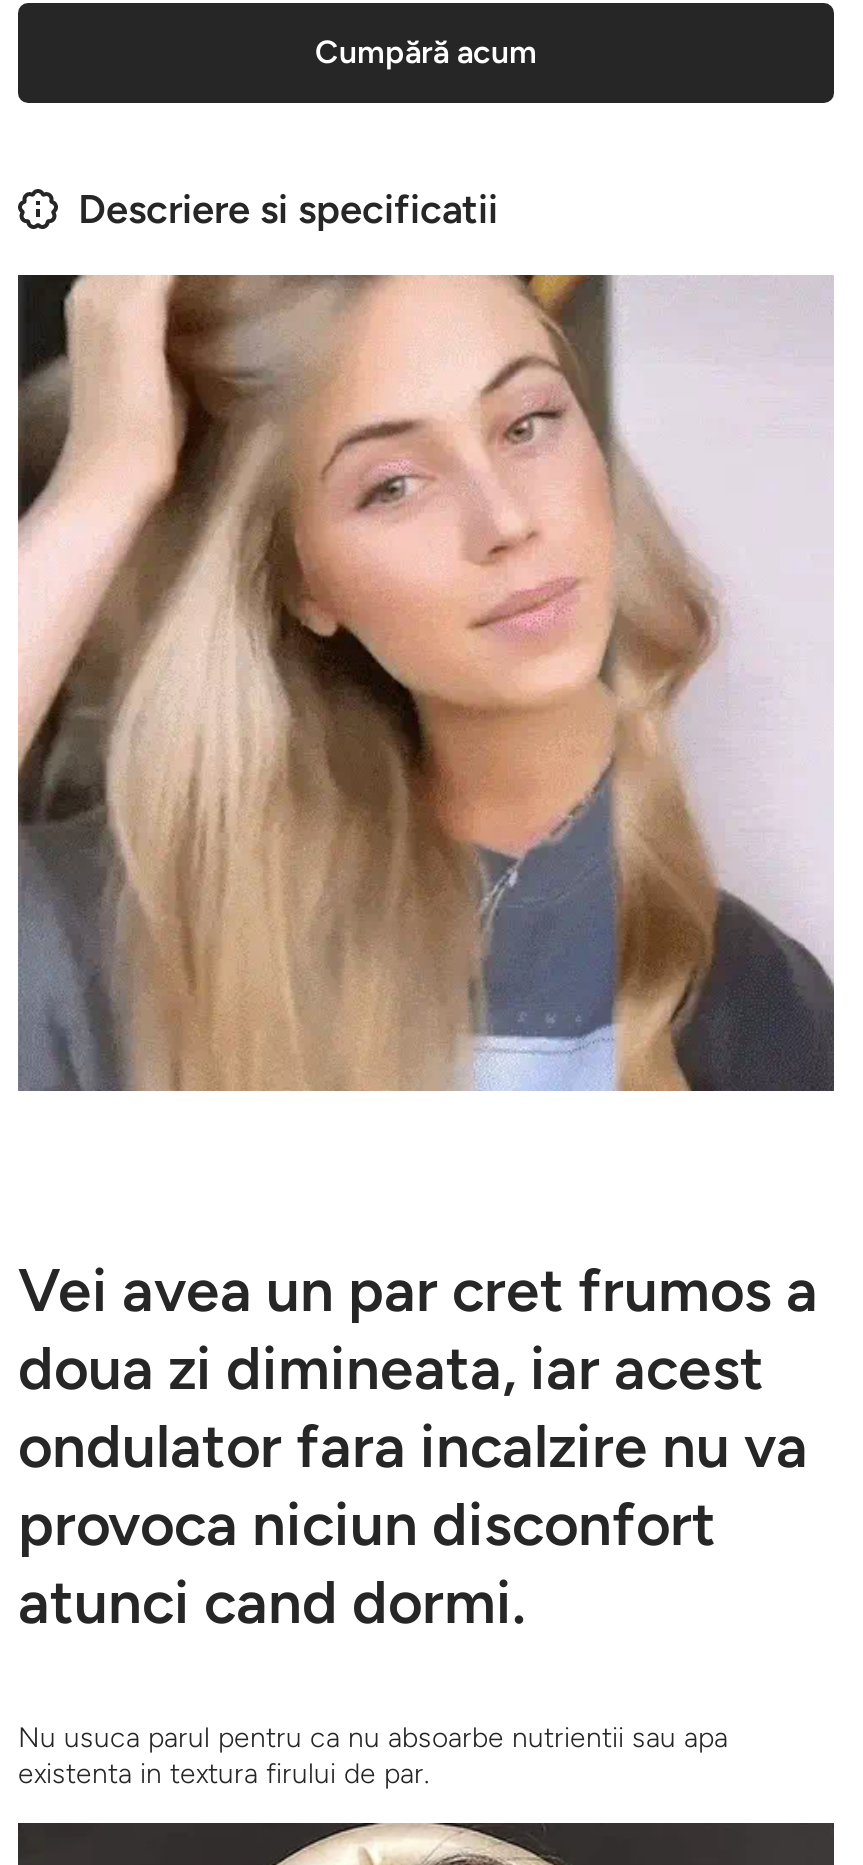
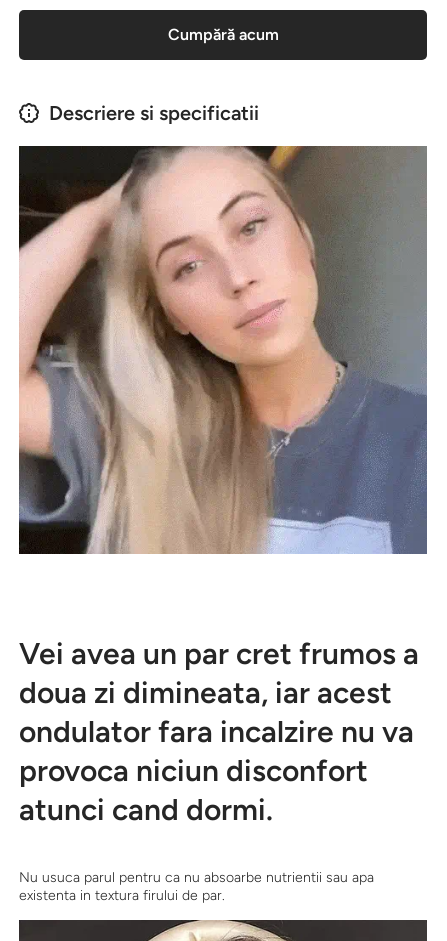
- [image]
+ [image]
